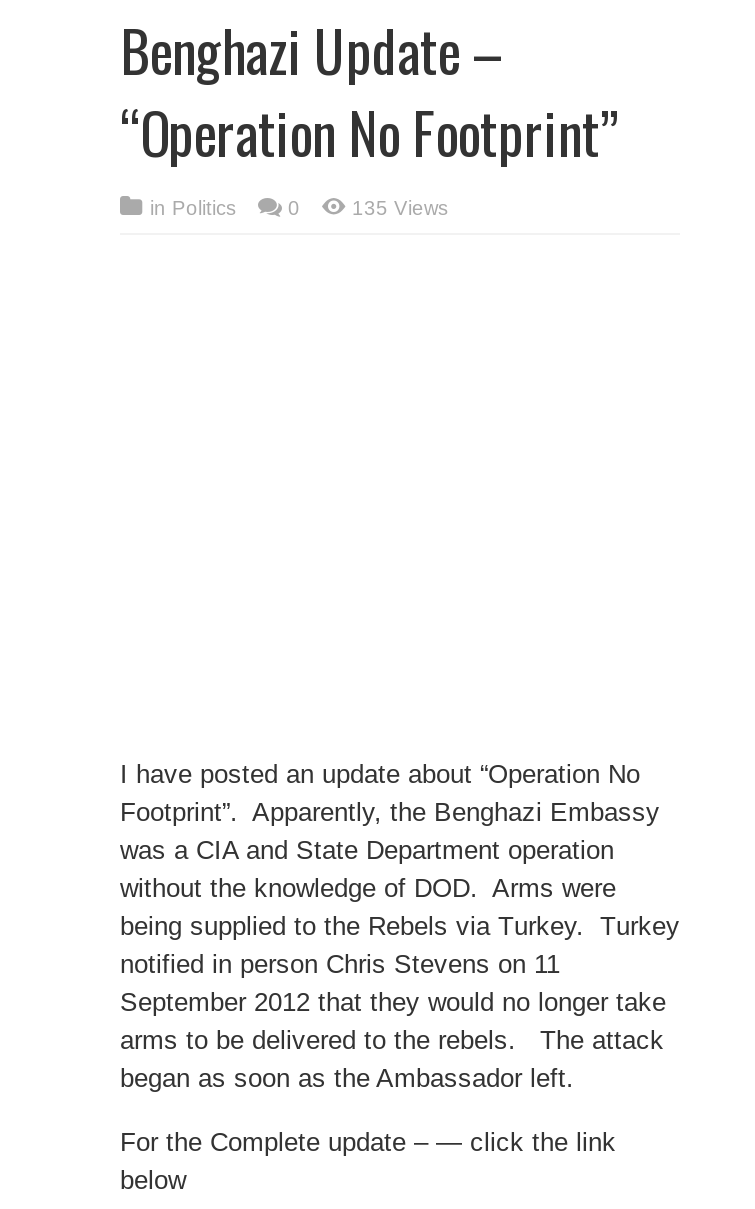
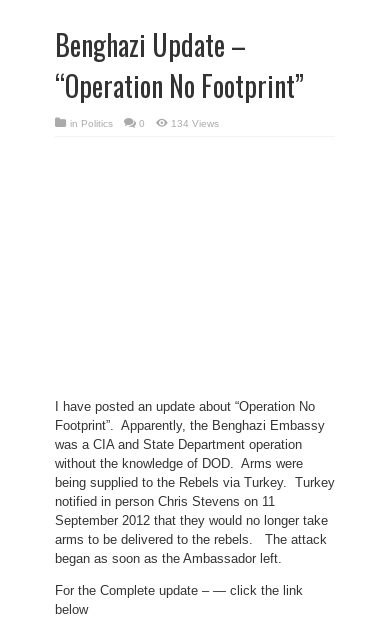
- 135 Views
+ 134 Views
